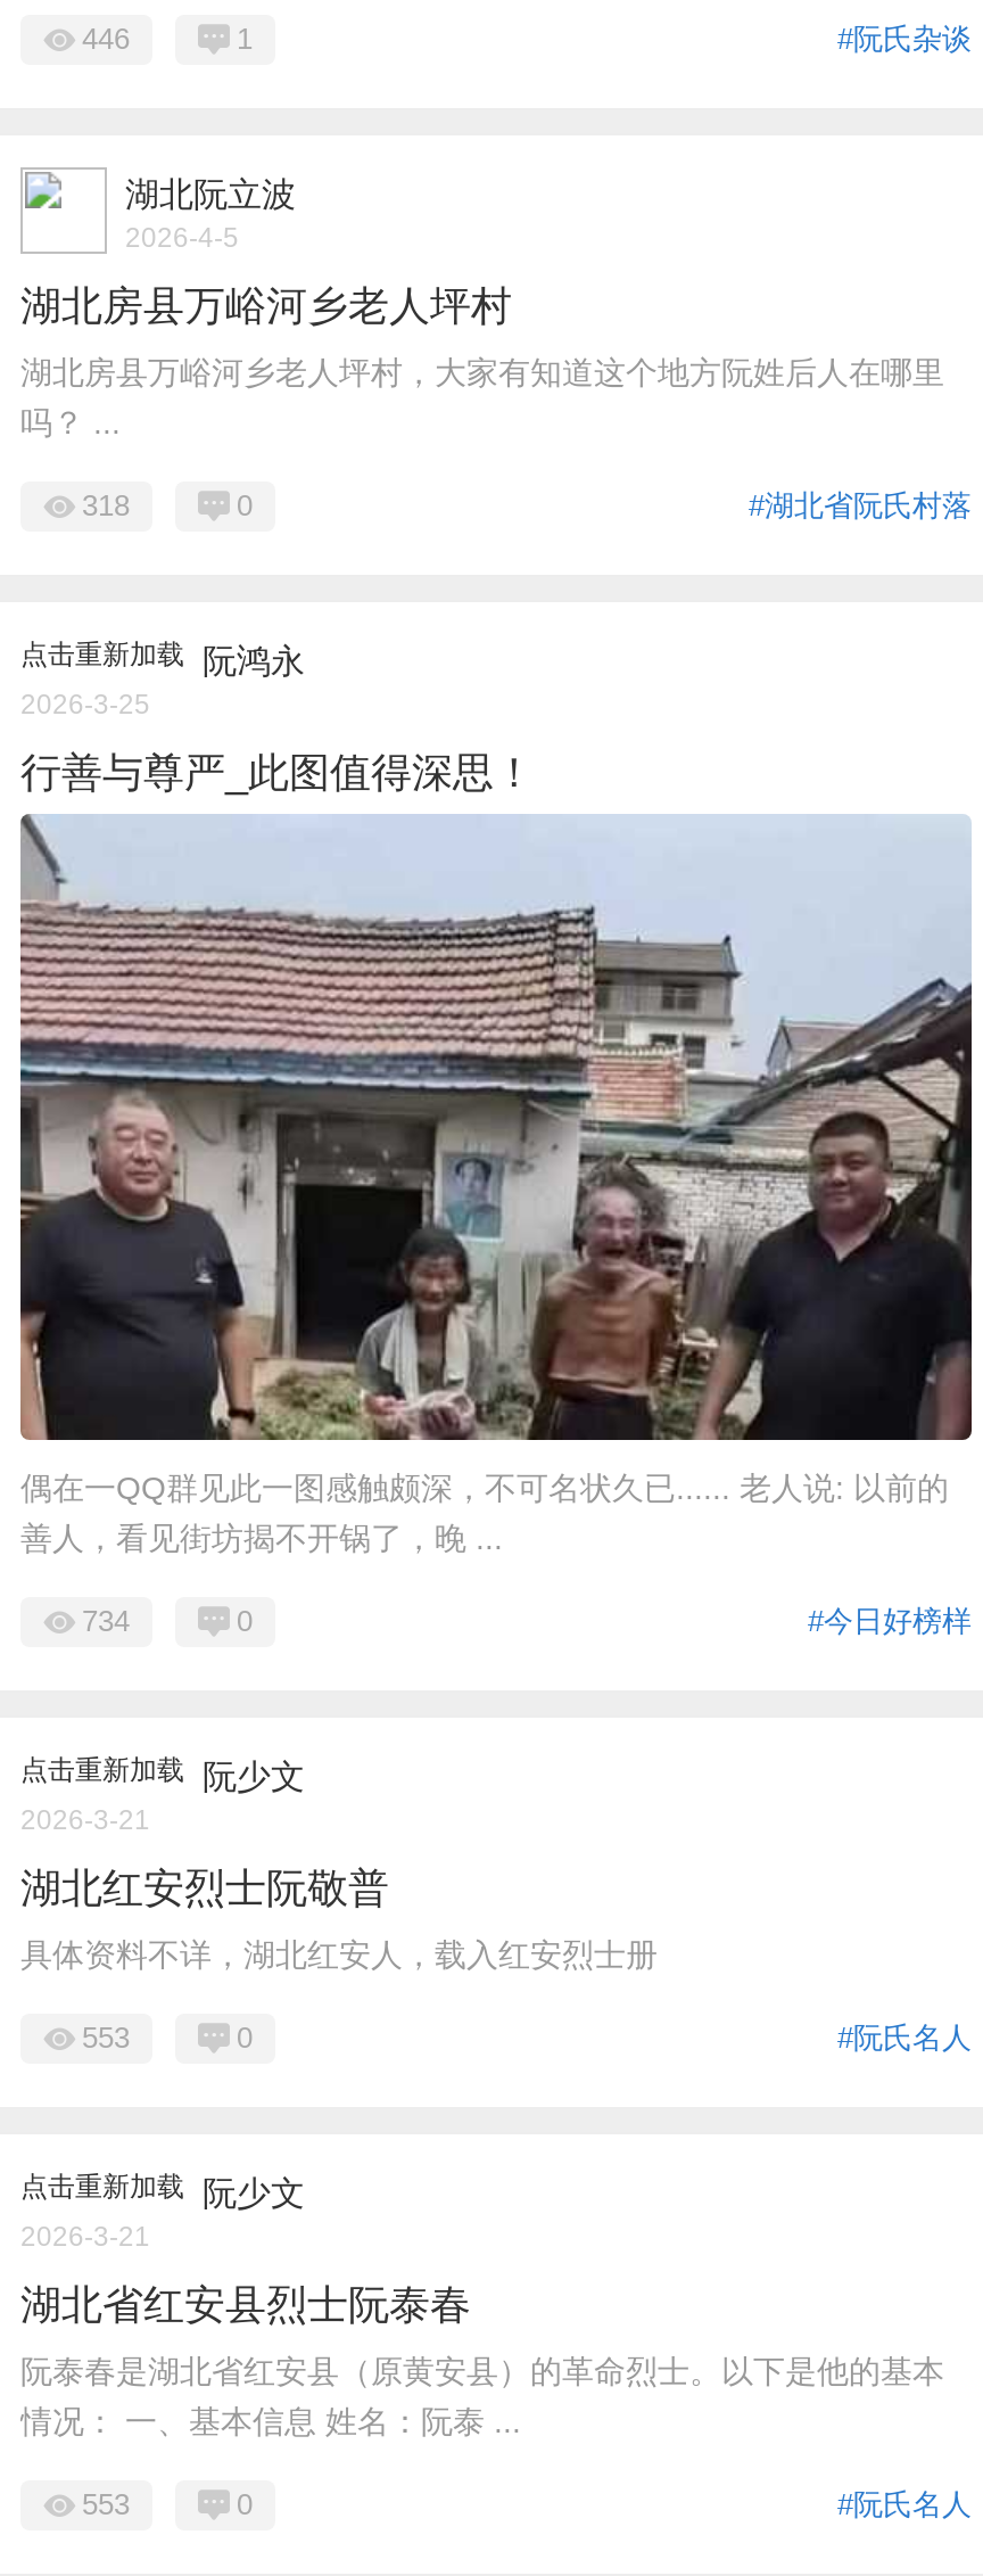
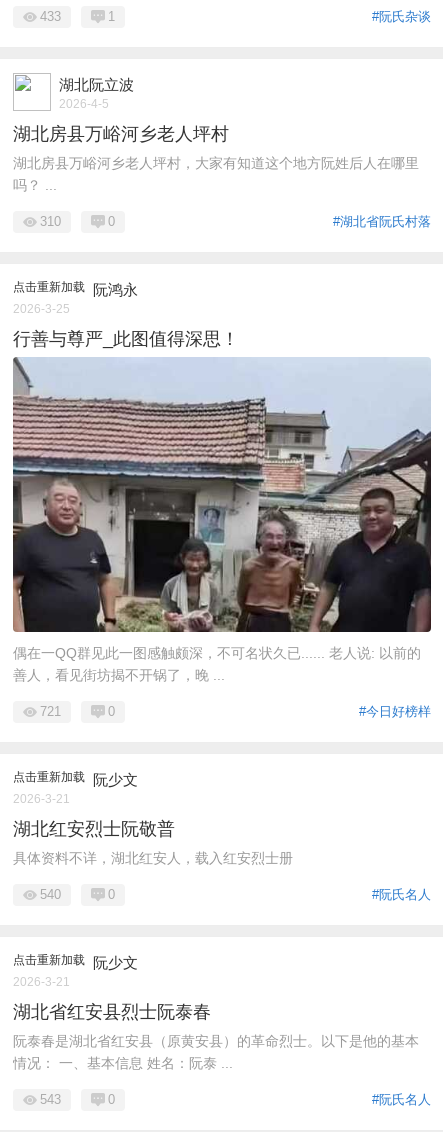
- 446
+ 433

- 318
+ 310

- 734
+ 721

- 553
+ 540

- 553
+ 543
